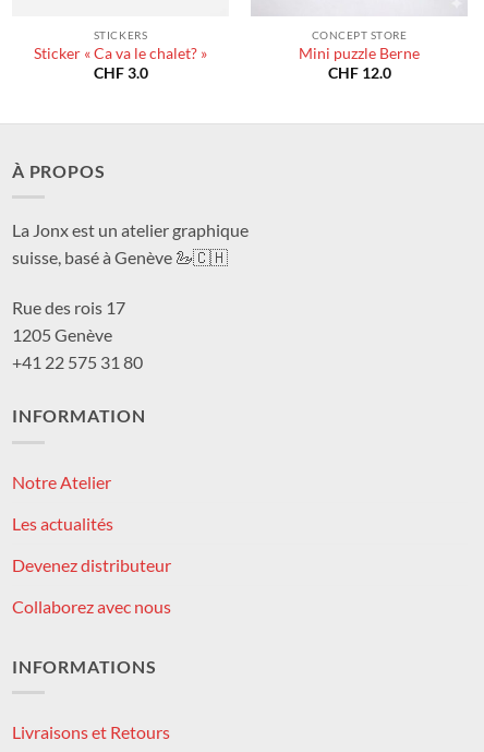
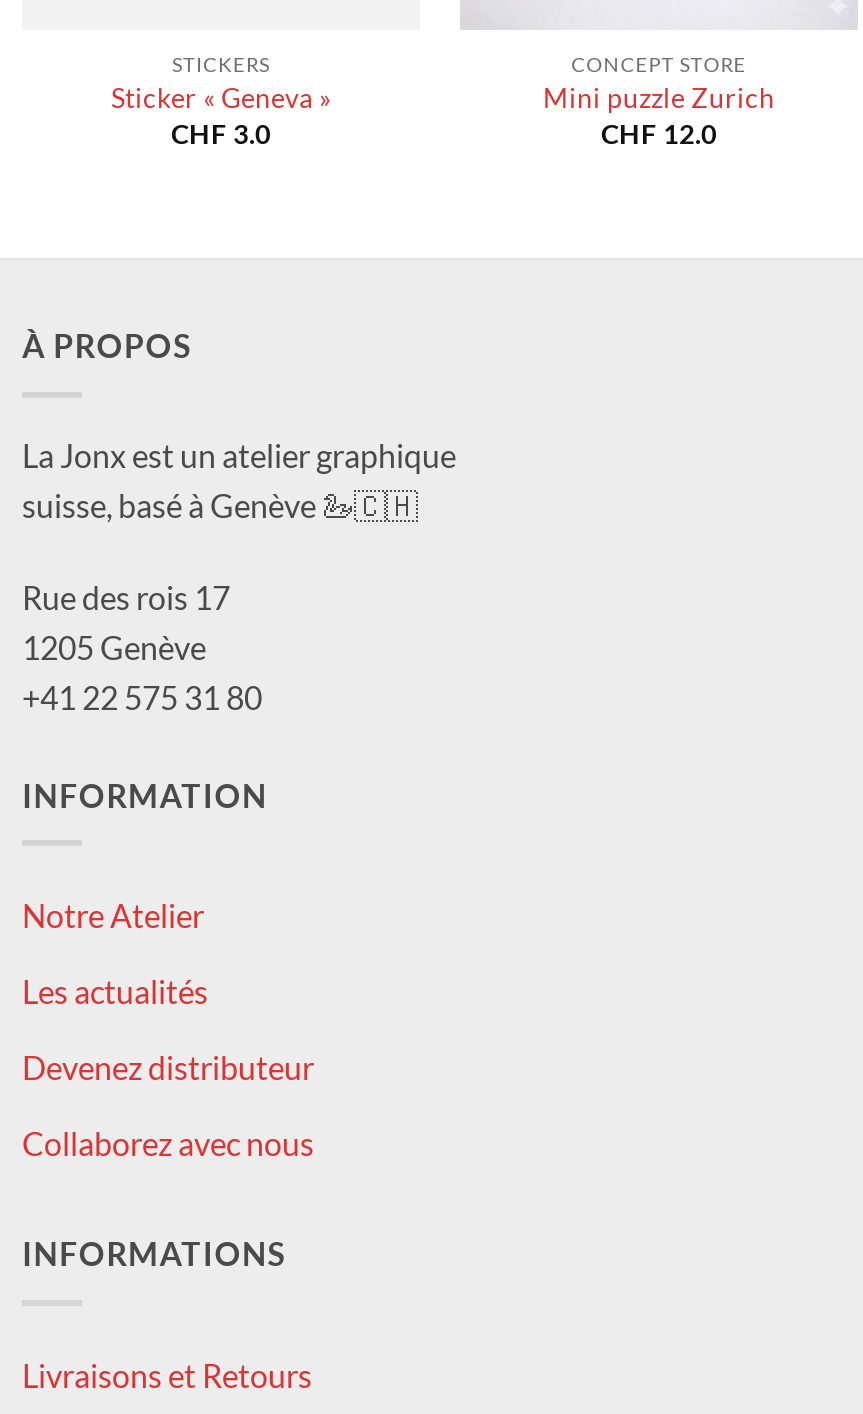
- Sticker « Ca va le chalet? »
+ Sticker « Geneva »

- Mini puzzle Berne
+ Mini puzzle Zurich
